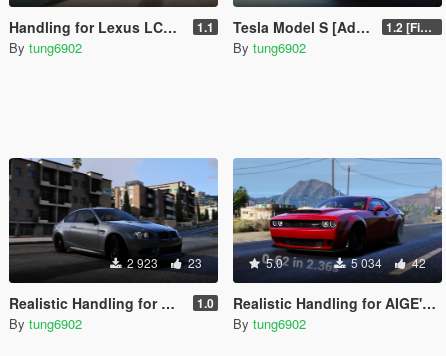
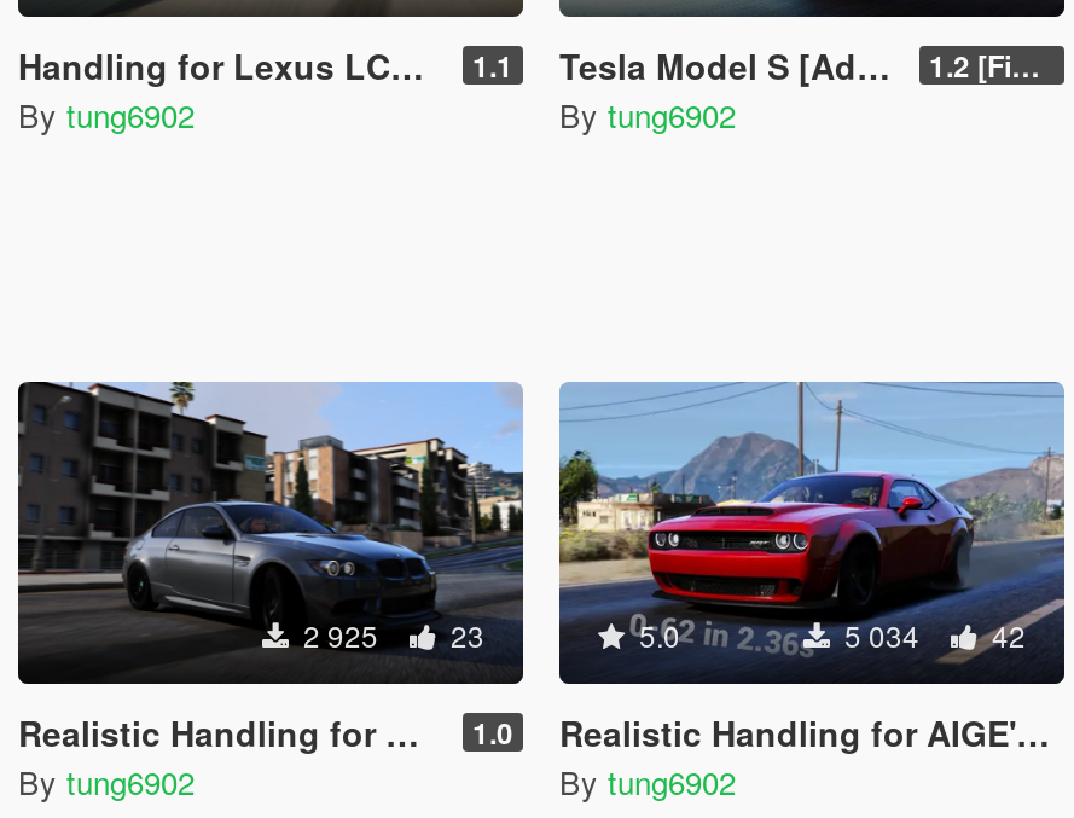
- 2 923 23
+ 2 925 23
